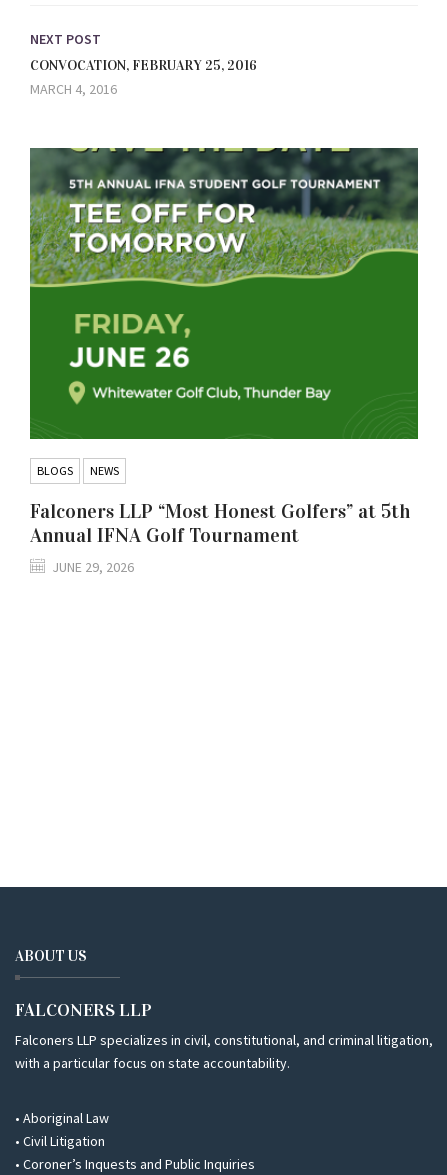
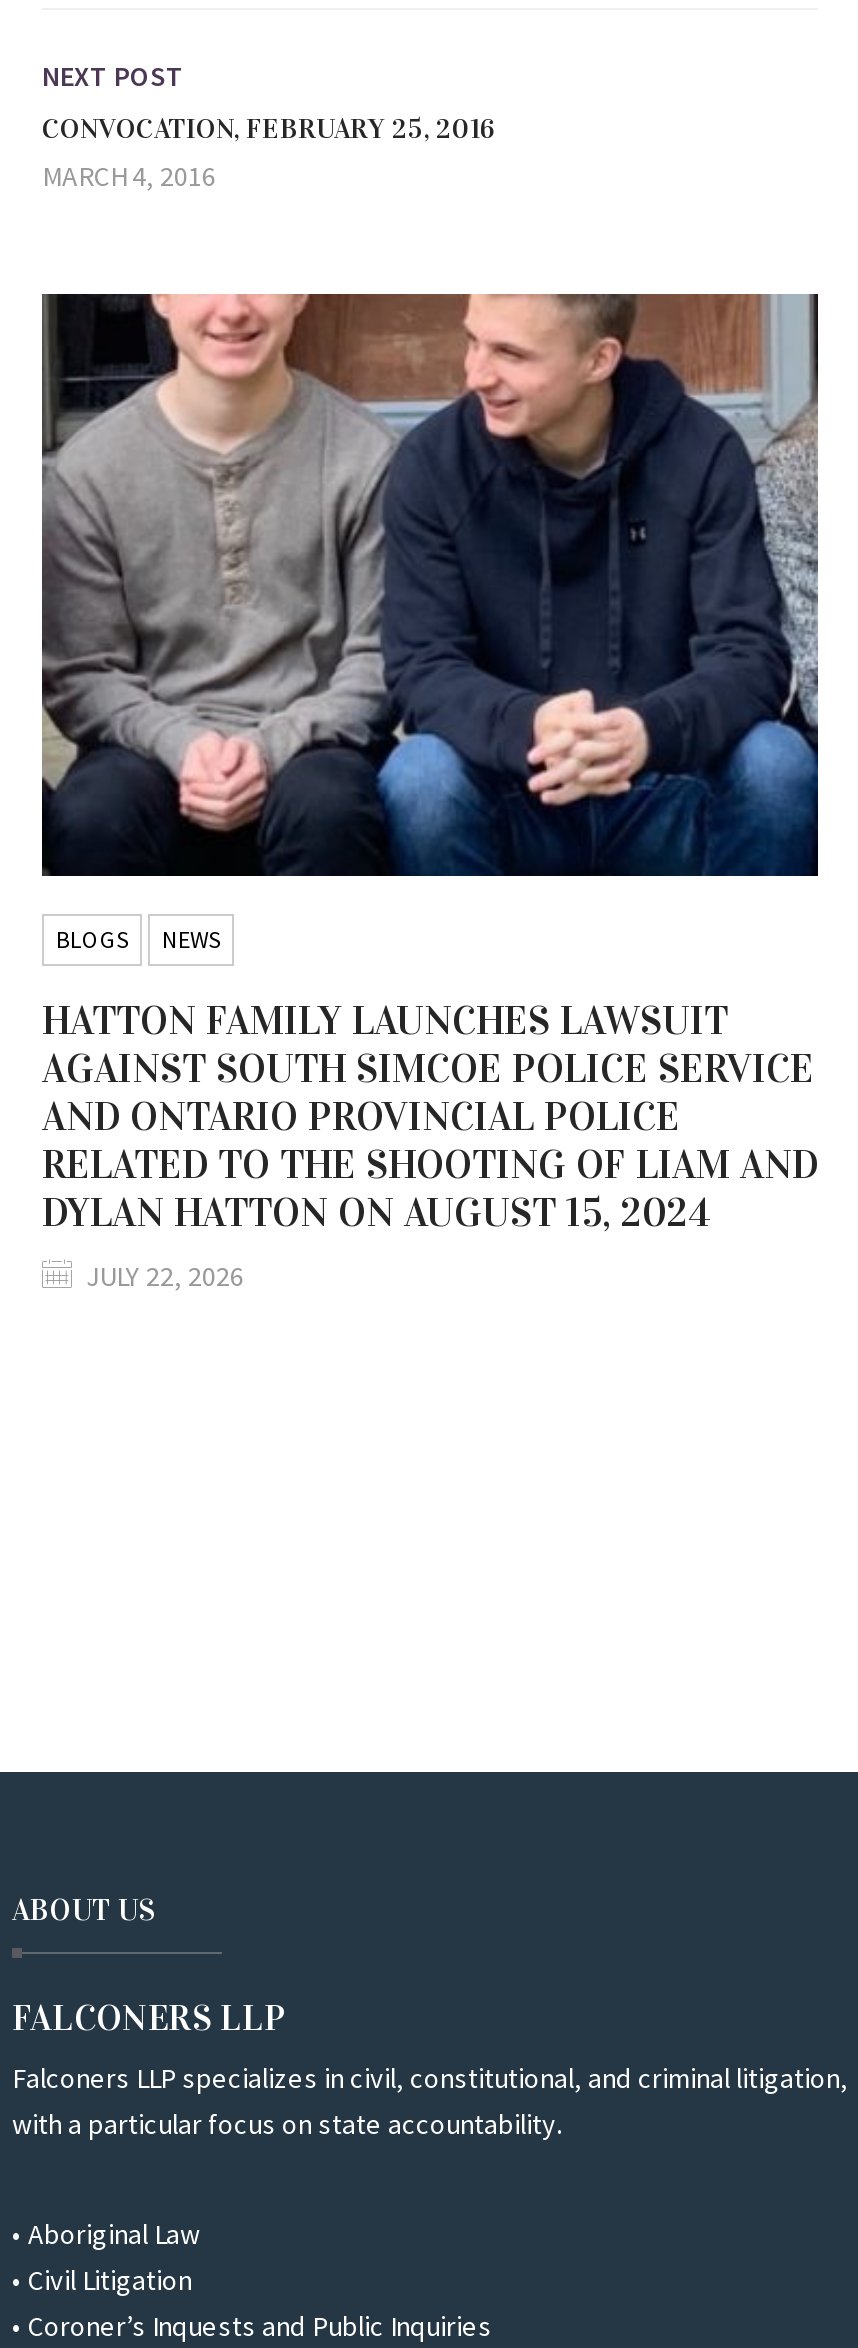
- [image]
+ [image]

- Falconers LLP “Most Honest Golfers” at 5th
- Annual IFNA Golf Tournament
+ HATTON FAMILY LAUNCHES LAWSUIT
+ AGAINST SOUTH SIMCOE POLICE SERVICE
+ AND ONTARIO PROVINCIAL POLICE
+ RELATED TO THE SHOOTING OF LIAM AND
+ DYLAN HATTON ON AUGUST 15, 2024

- JUNE 29, 2026
+ JULY 22, 2026
